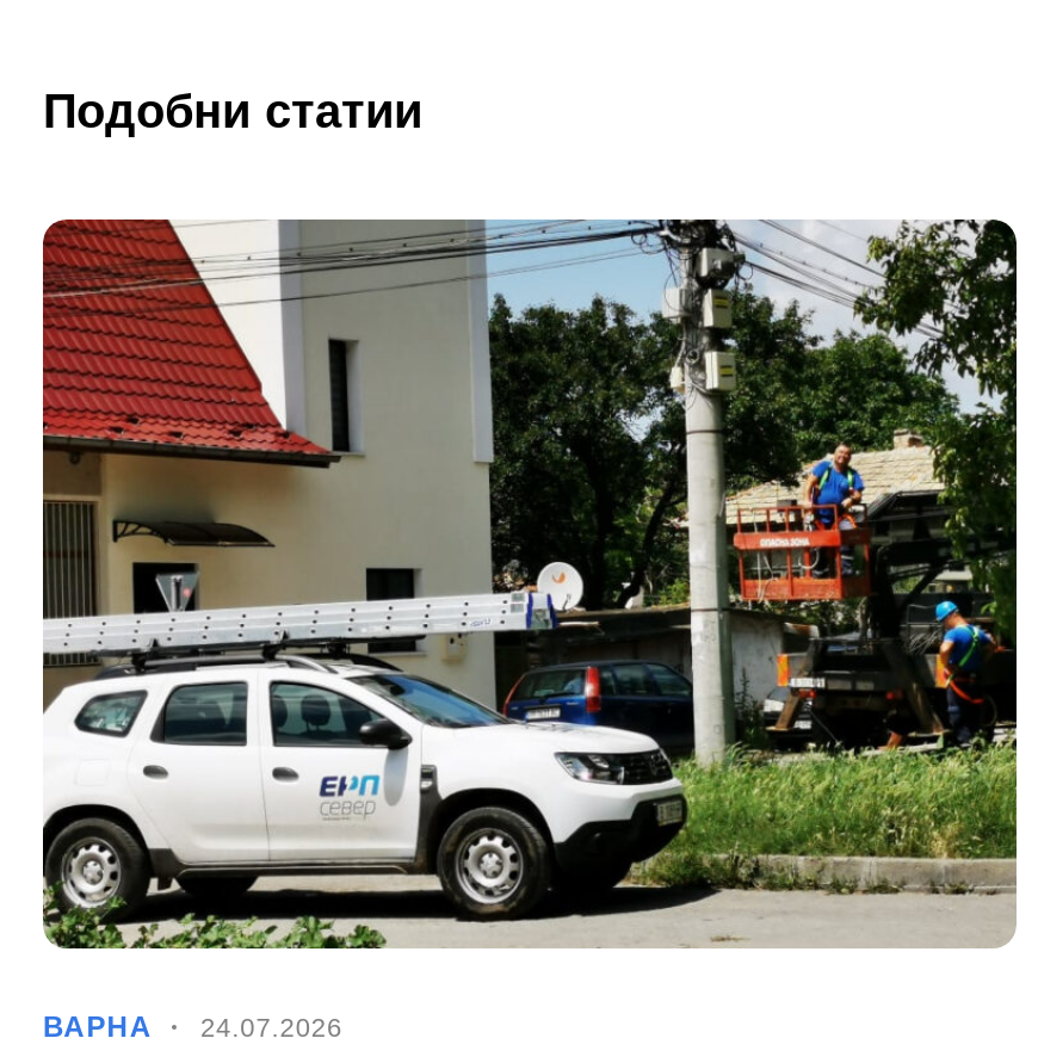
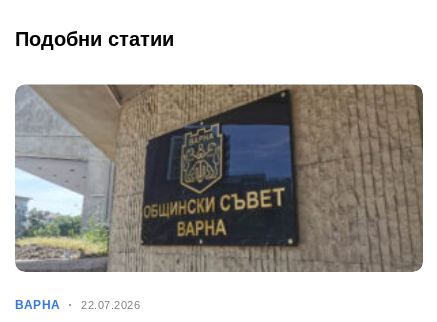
- [image]
- ВАРНА 24.07.2026
+ [image]
+ ВАРНА 22.07.2026
